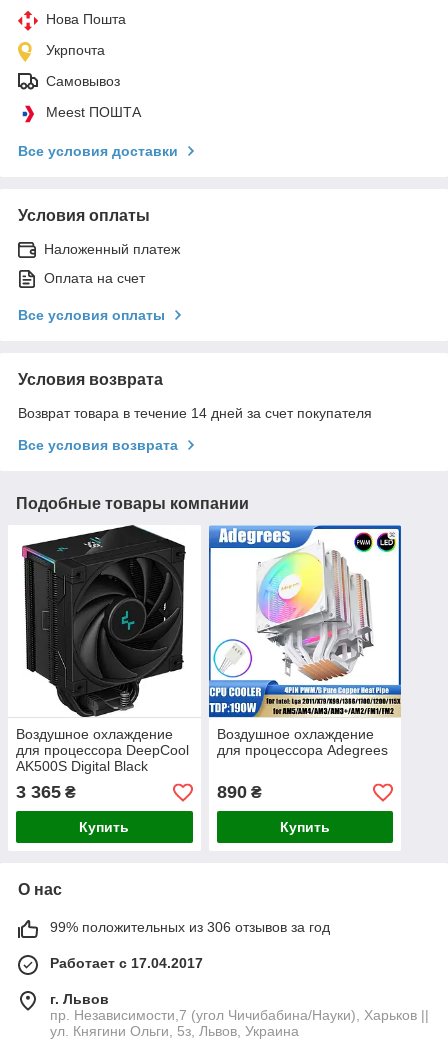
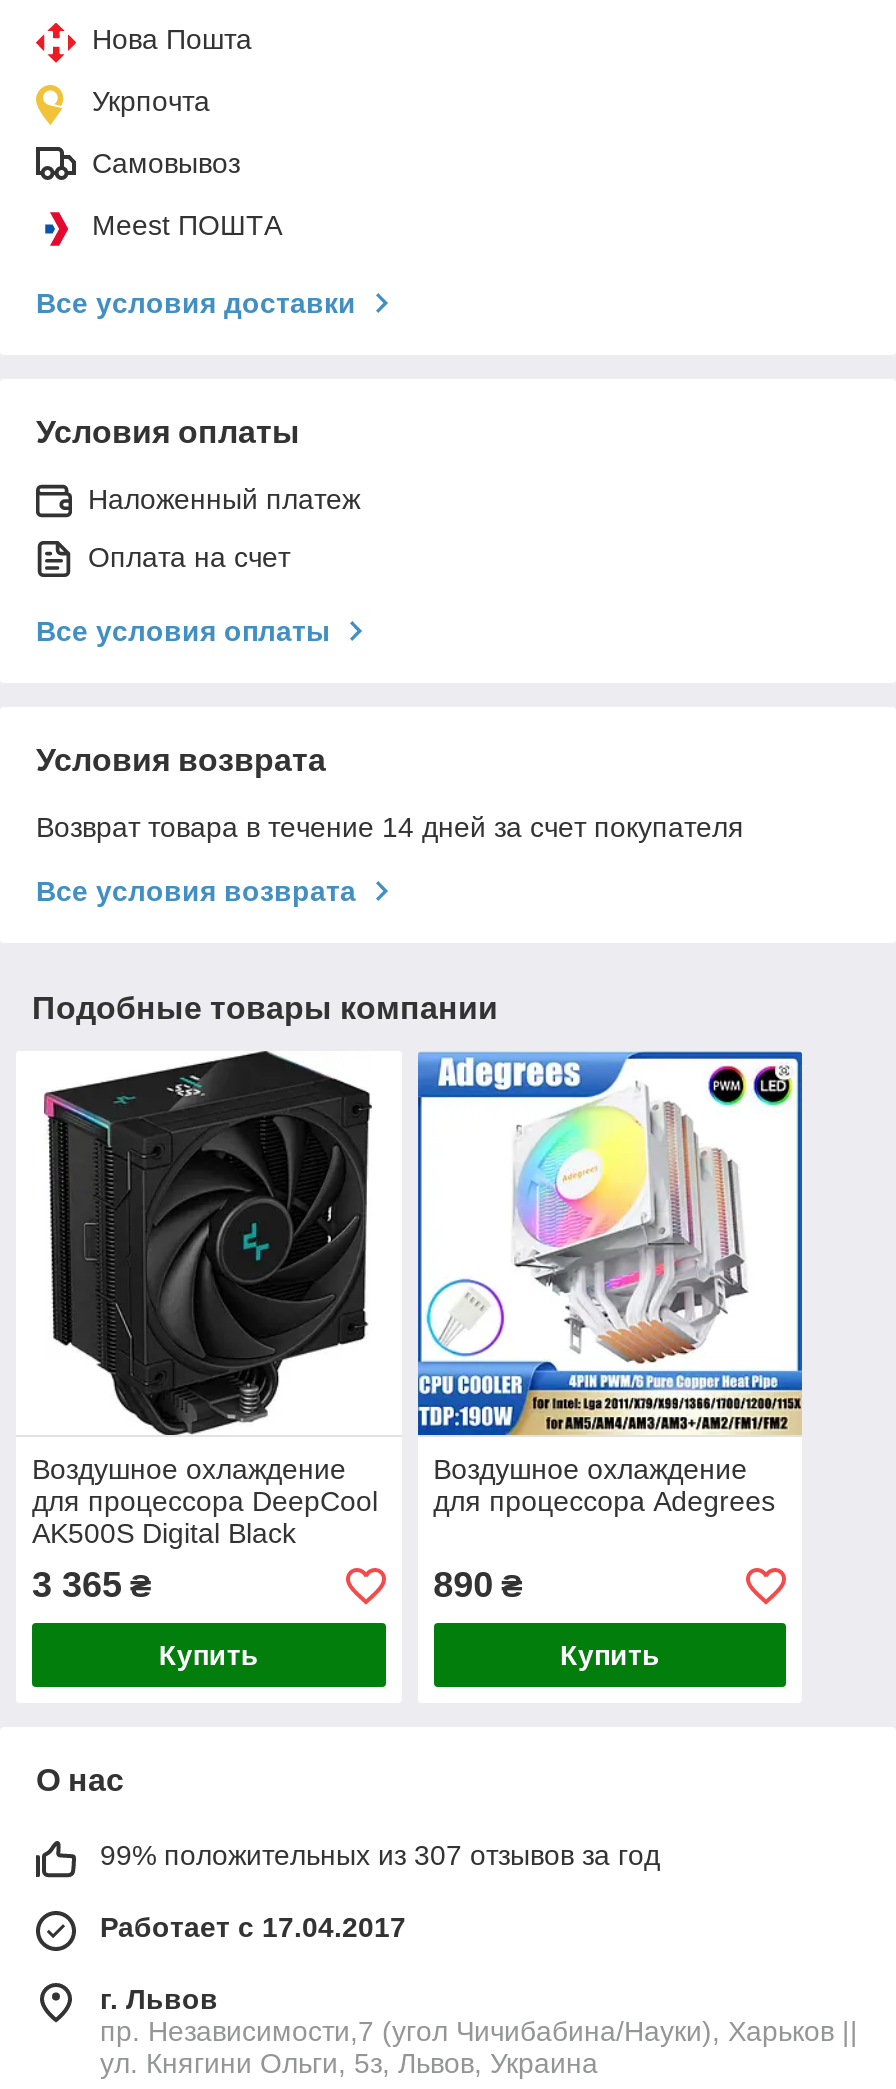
- 99% положительных из 306 отзывов за год
+ 99% положительных из 307 отзывов за год
